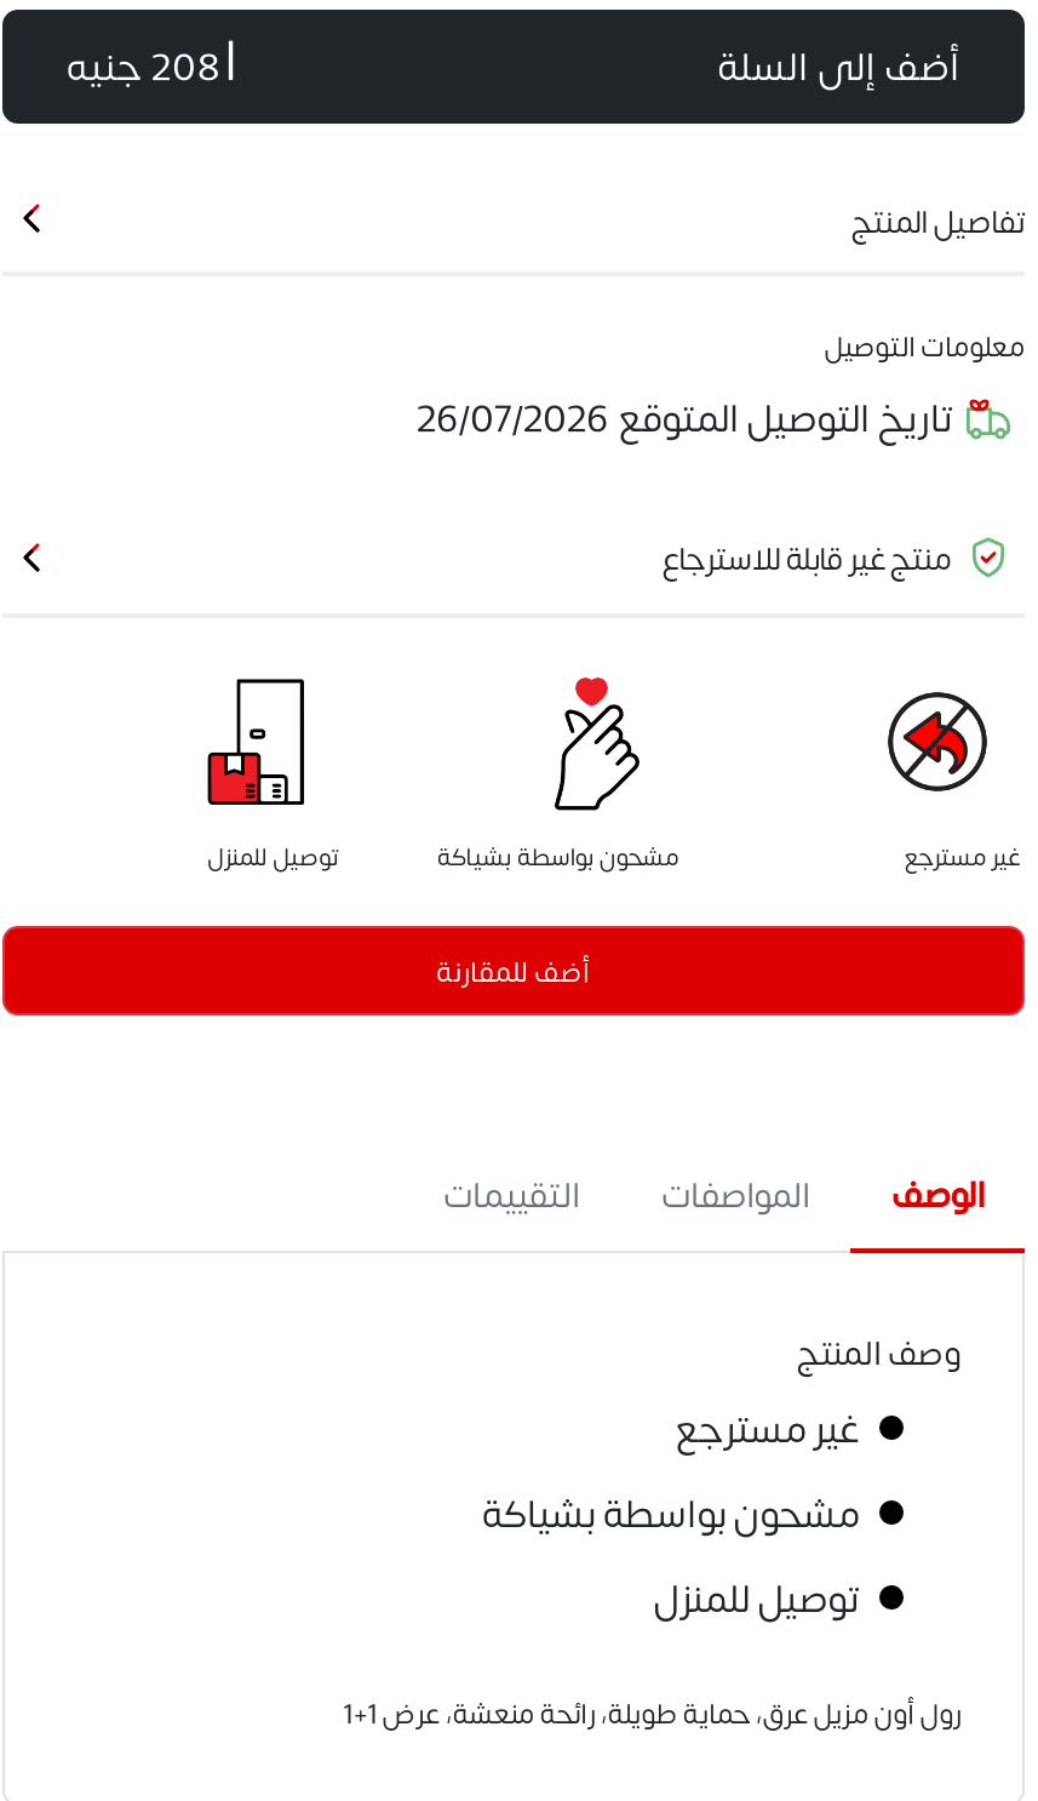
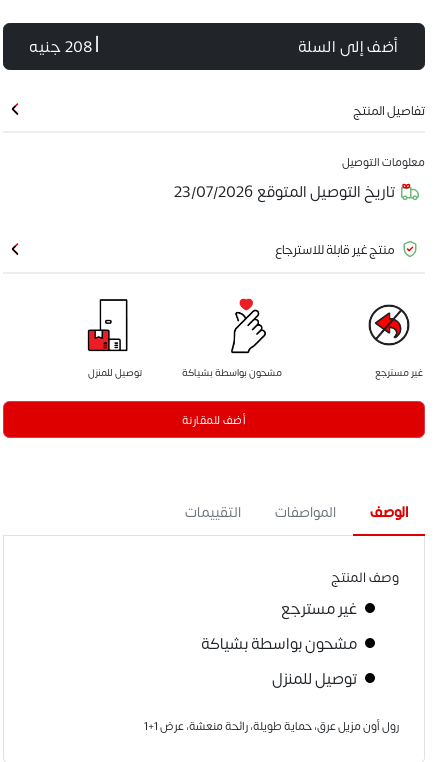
- تاريخ التوصيل المتوقع 26/07/2026
+ تاريخ التوصيل المتوقع 23/07/2026
